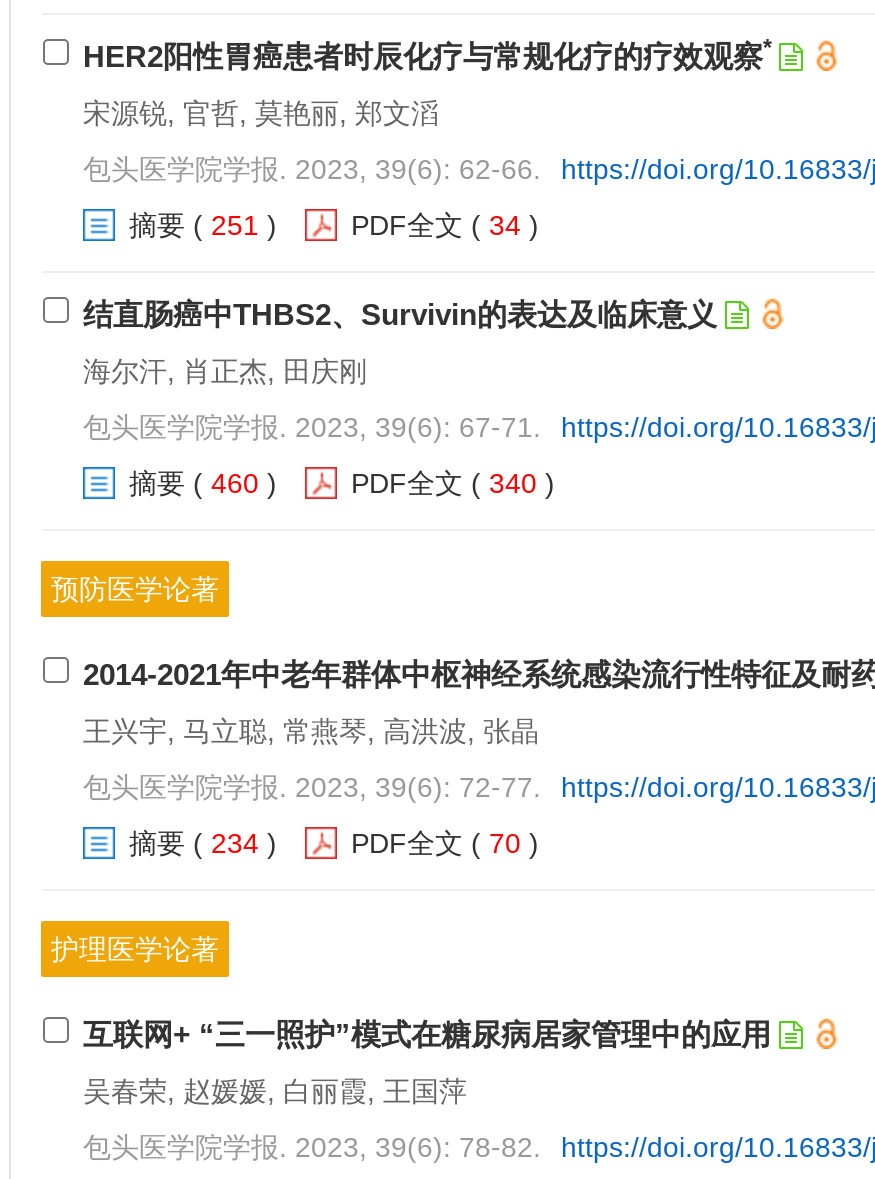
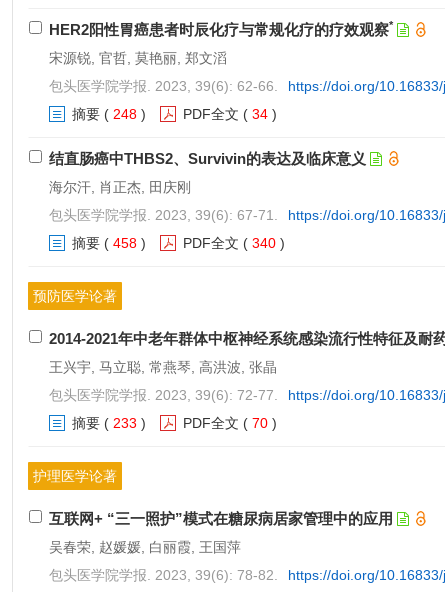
- 摘要( 251)
+ 摘要( 248)

- 摘要( 460)
+ 摘要( 458)

- 摘要( 234)
+ 摘要( 233)
